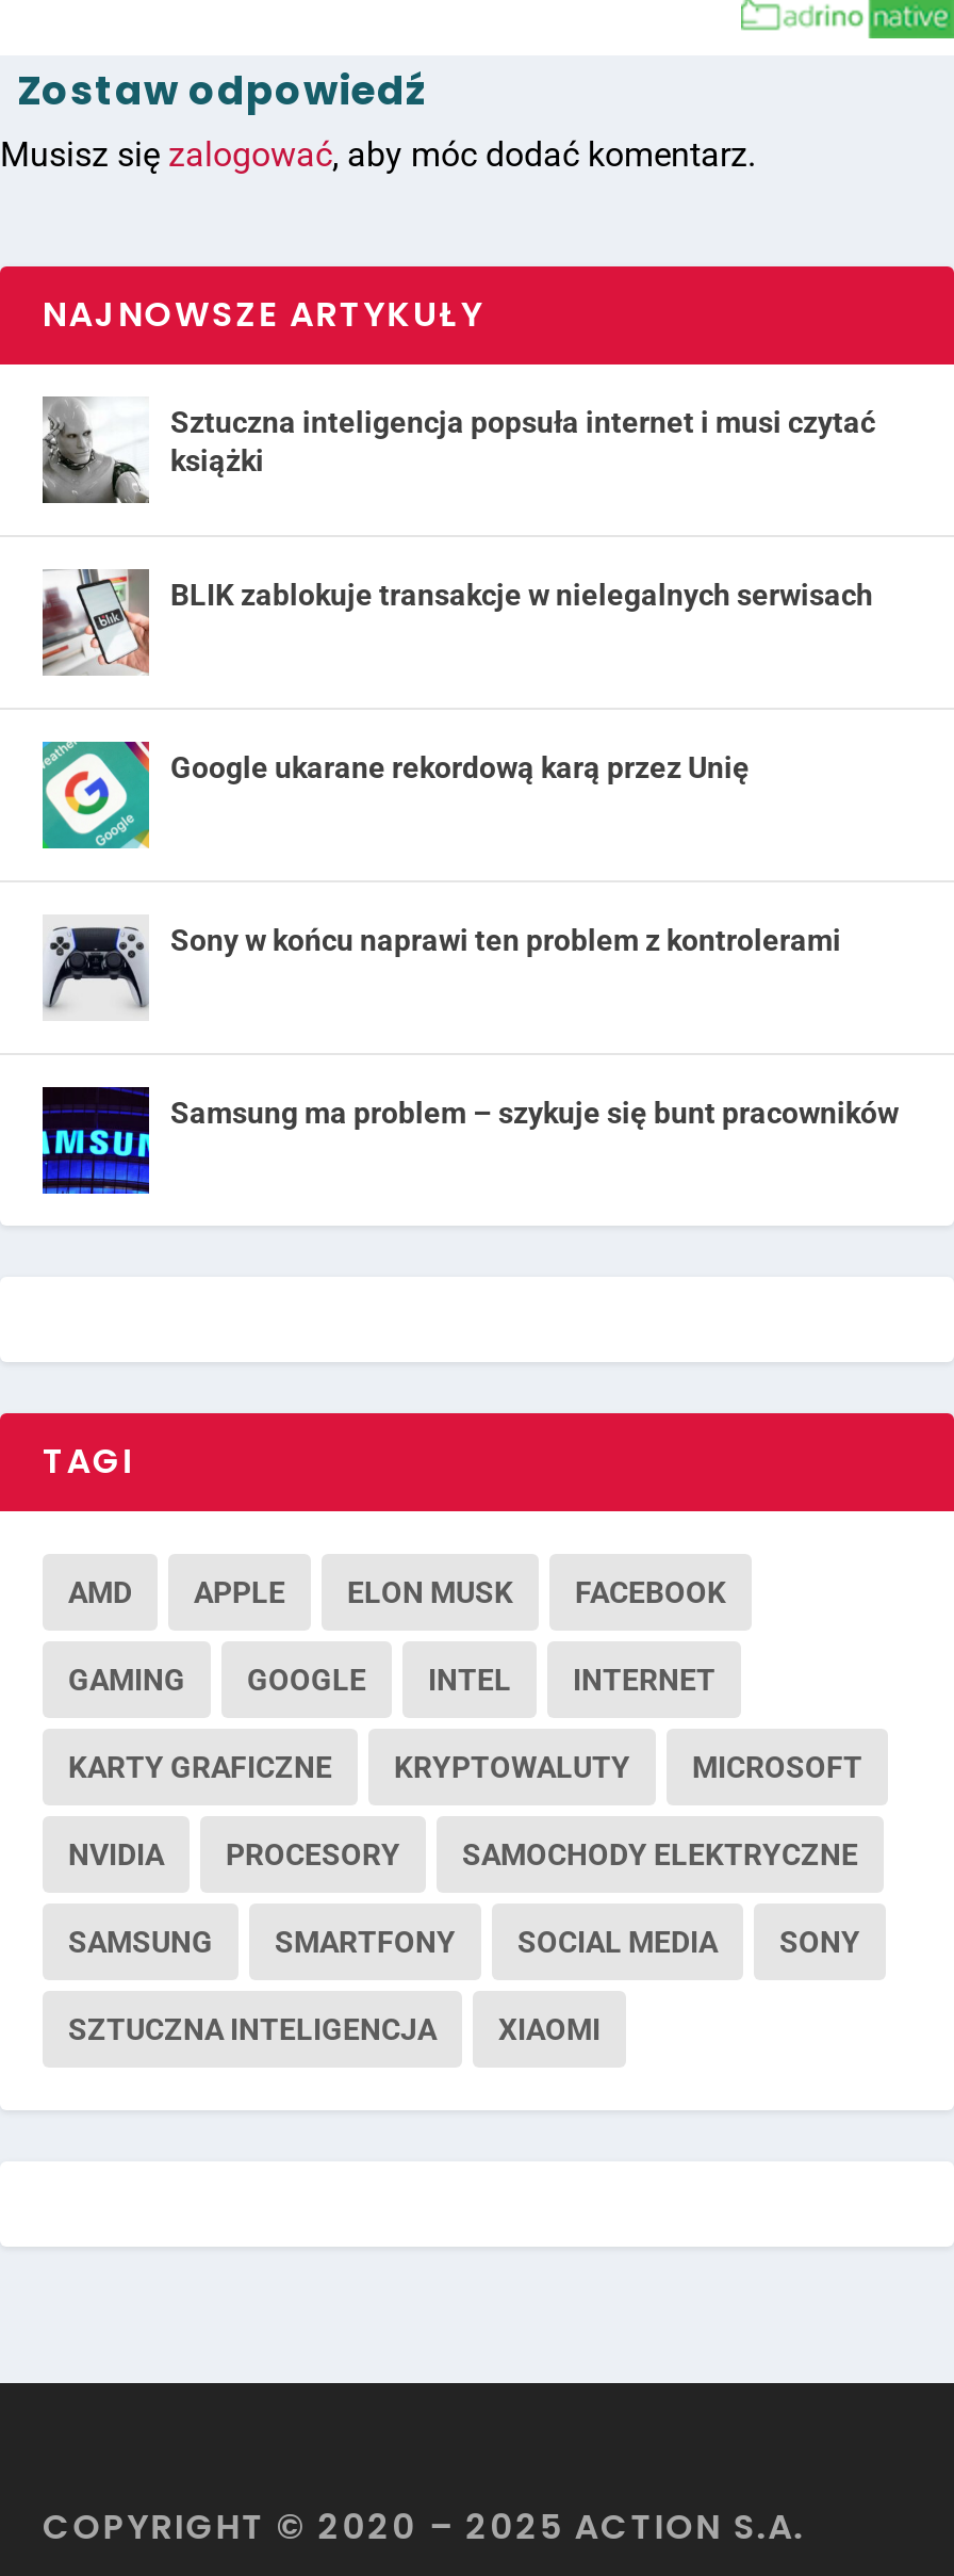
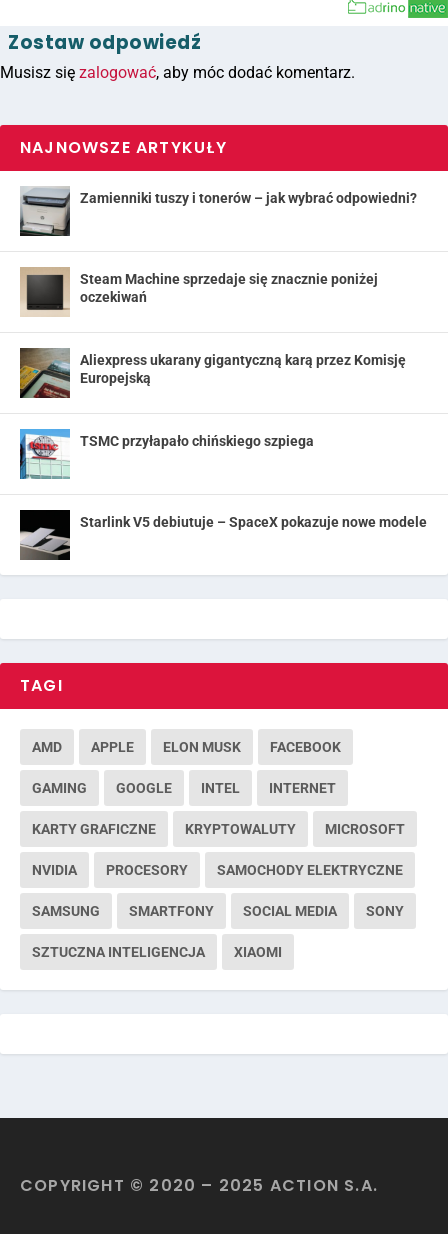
- [image]
- Sztuczna inteligencja popsuła internet i musi czytać
- książki
+ [image]
+ Zamienniki tuszy i tonerów – jak wybrać odpowiedni?

- [image]
- BLIK zablokuje transakcje w nielegalnych serwisach
+ [image]
+ Steam Machine sprzedaje się znacznie poniżej
+ oczekiwań

- [image]
- Google ukarane rekordową karą przez Unię
+ [image]
+ Aliexpress ukarany gigantyczną karą przez Komisję
+ Europejską

- [image]
- Sony w końcu naprawi ten problem z kontrolerami
+ [image]
+ TSMC przyłapało chińskiego szpiega

- [image]
- Samsung ma problem – szykuje się bunt pracowników
+ [image]
+ Starlink V5 debiutuje – SpaceX pokazuje nowe modele
